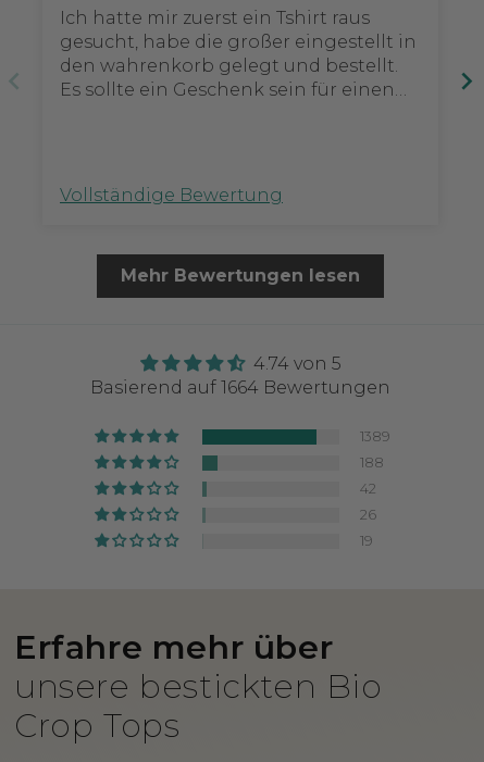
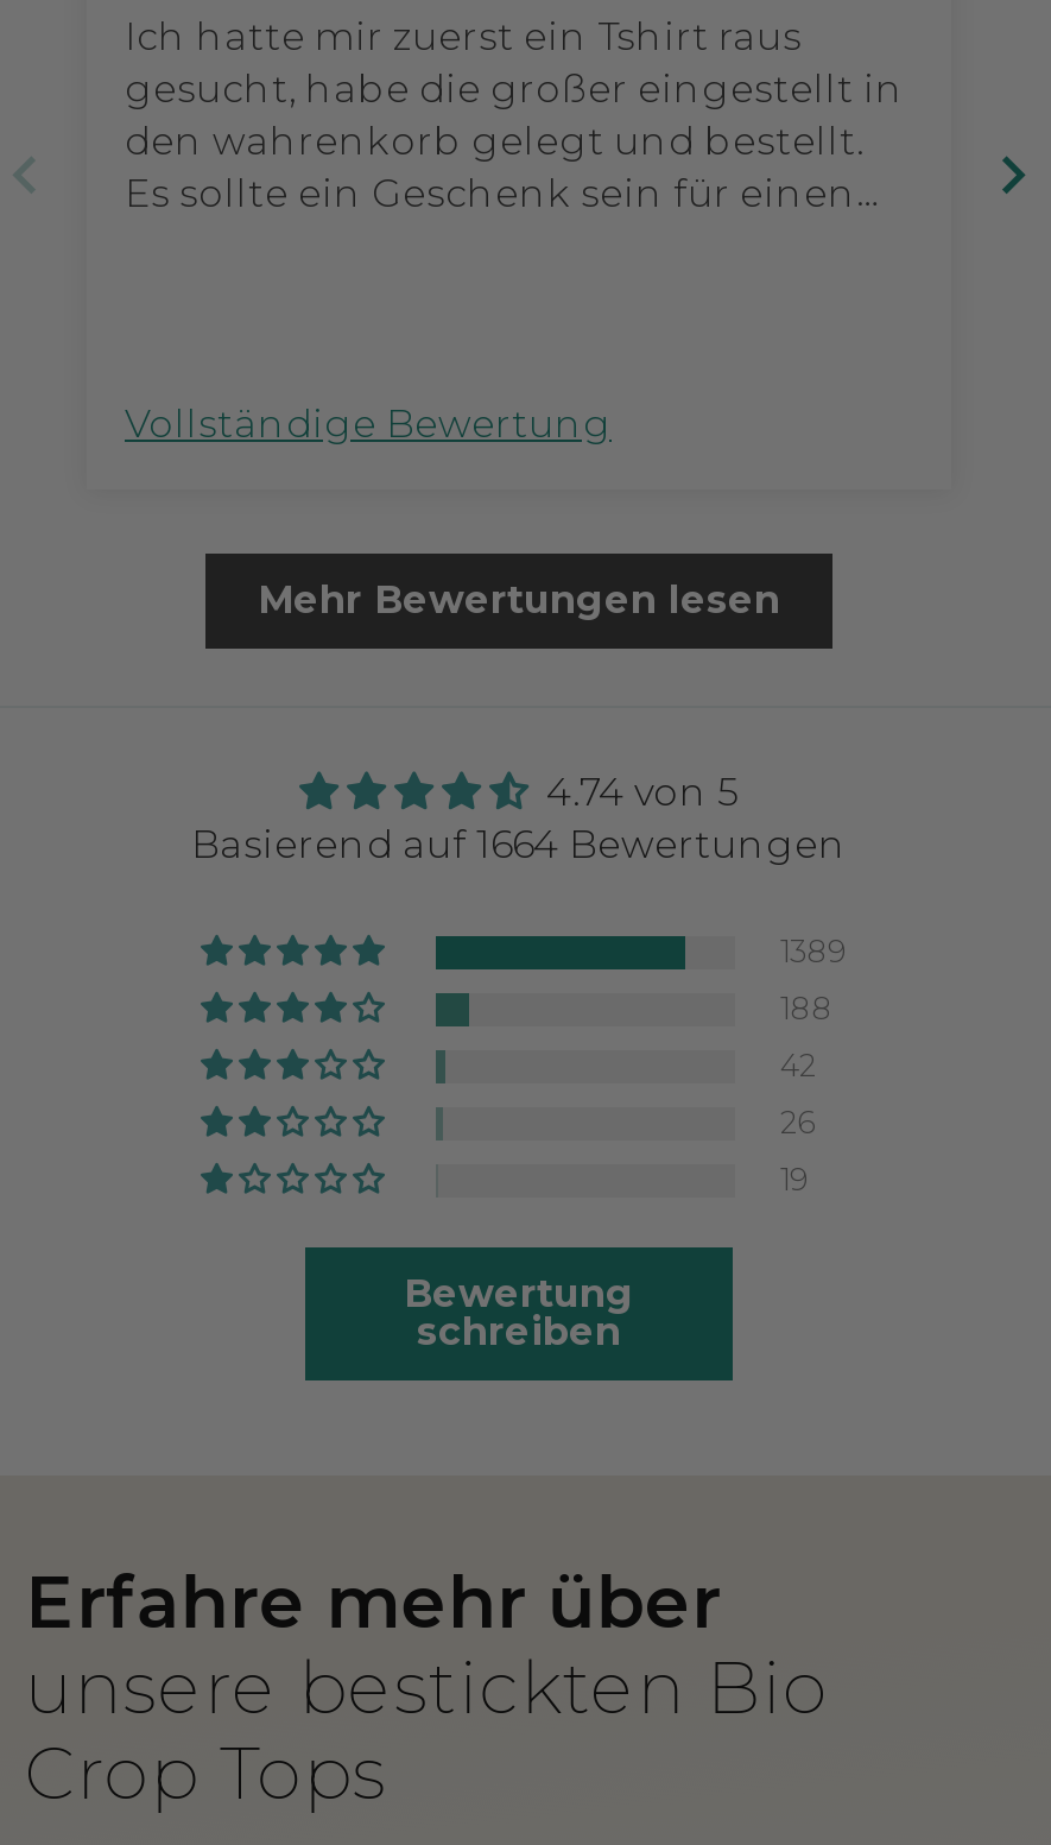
+ Bewertung
+ schreiben
